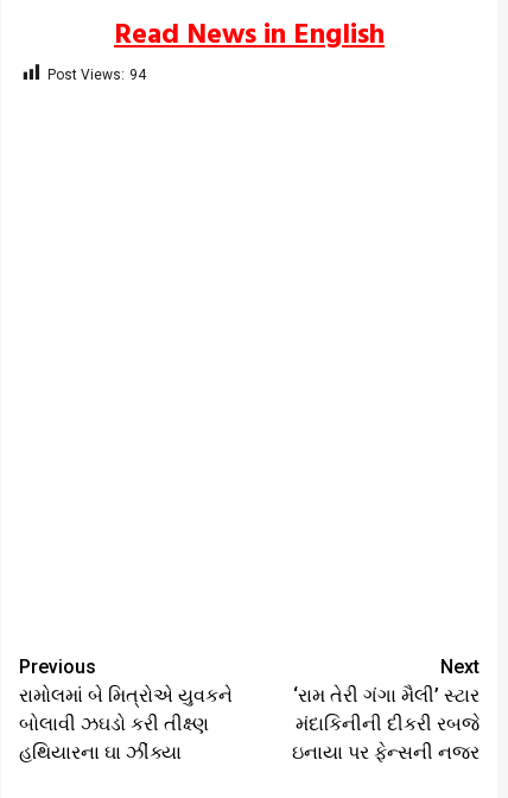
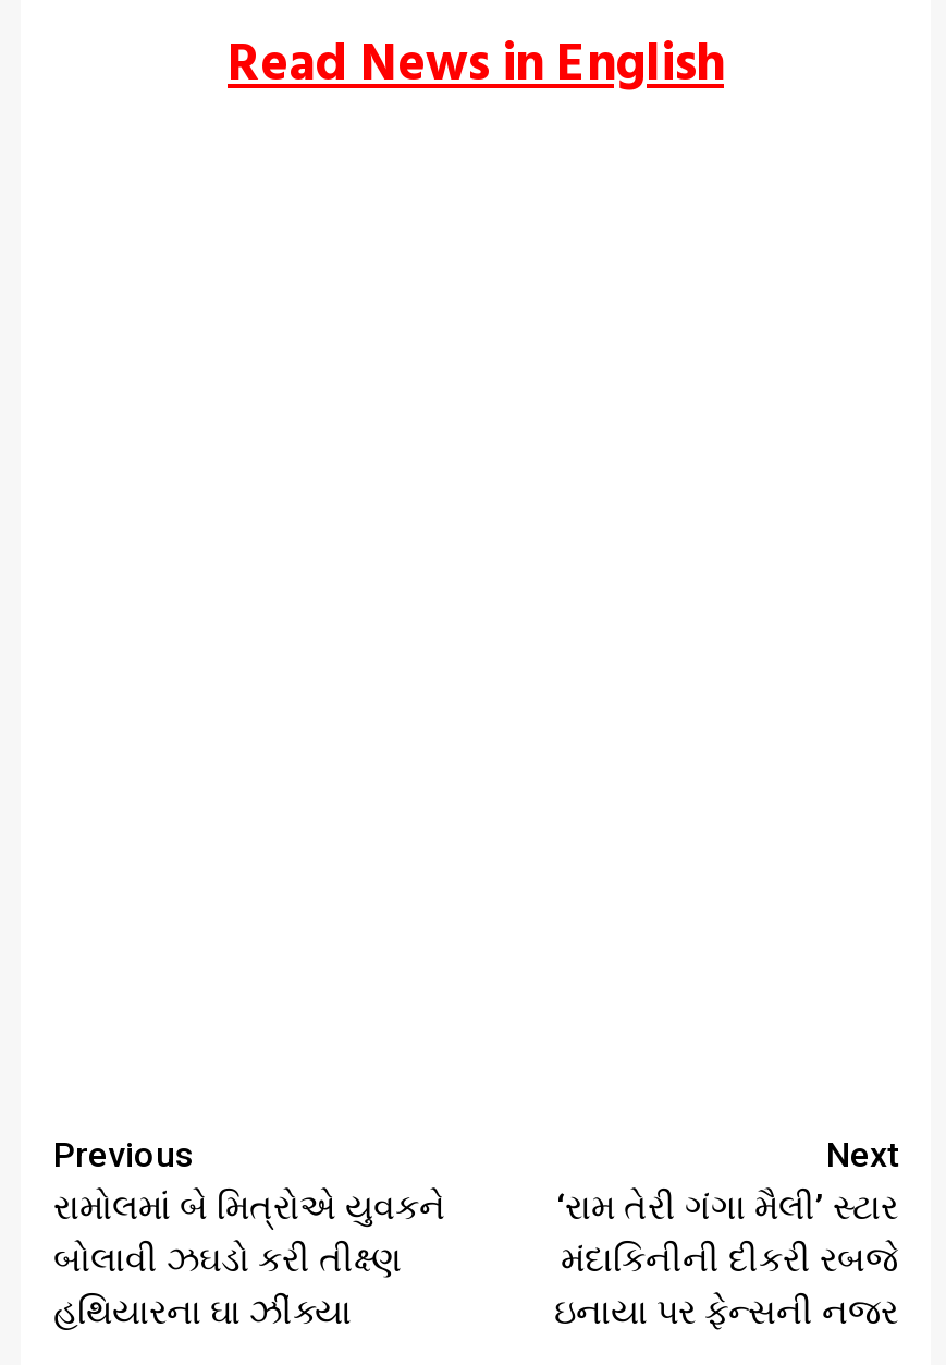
- Post Views: 94
